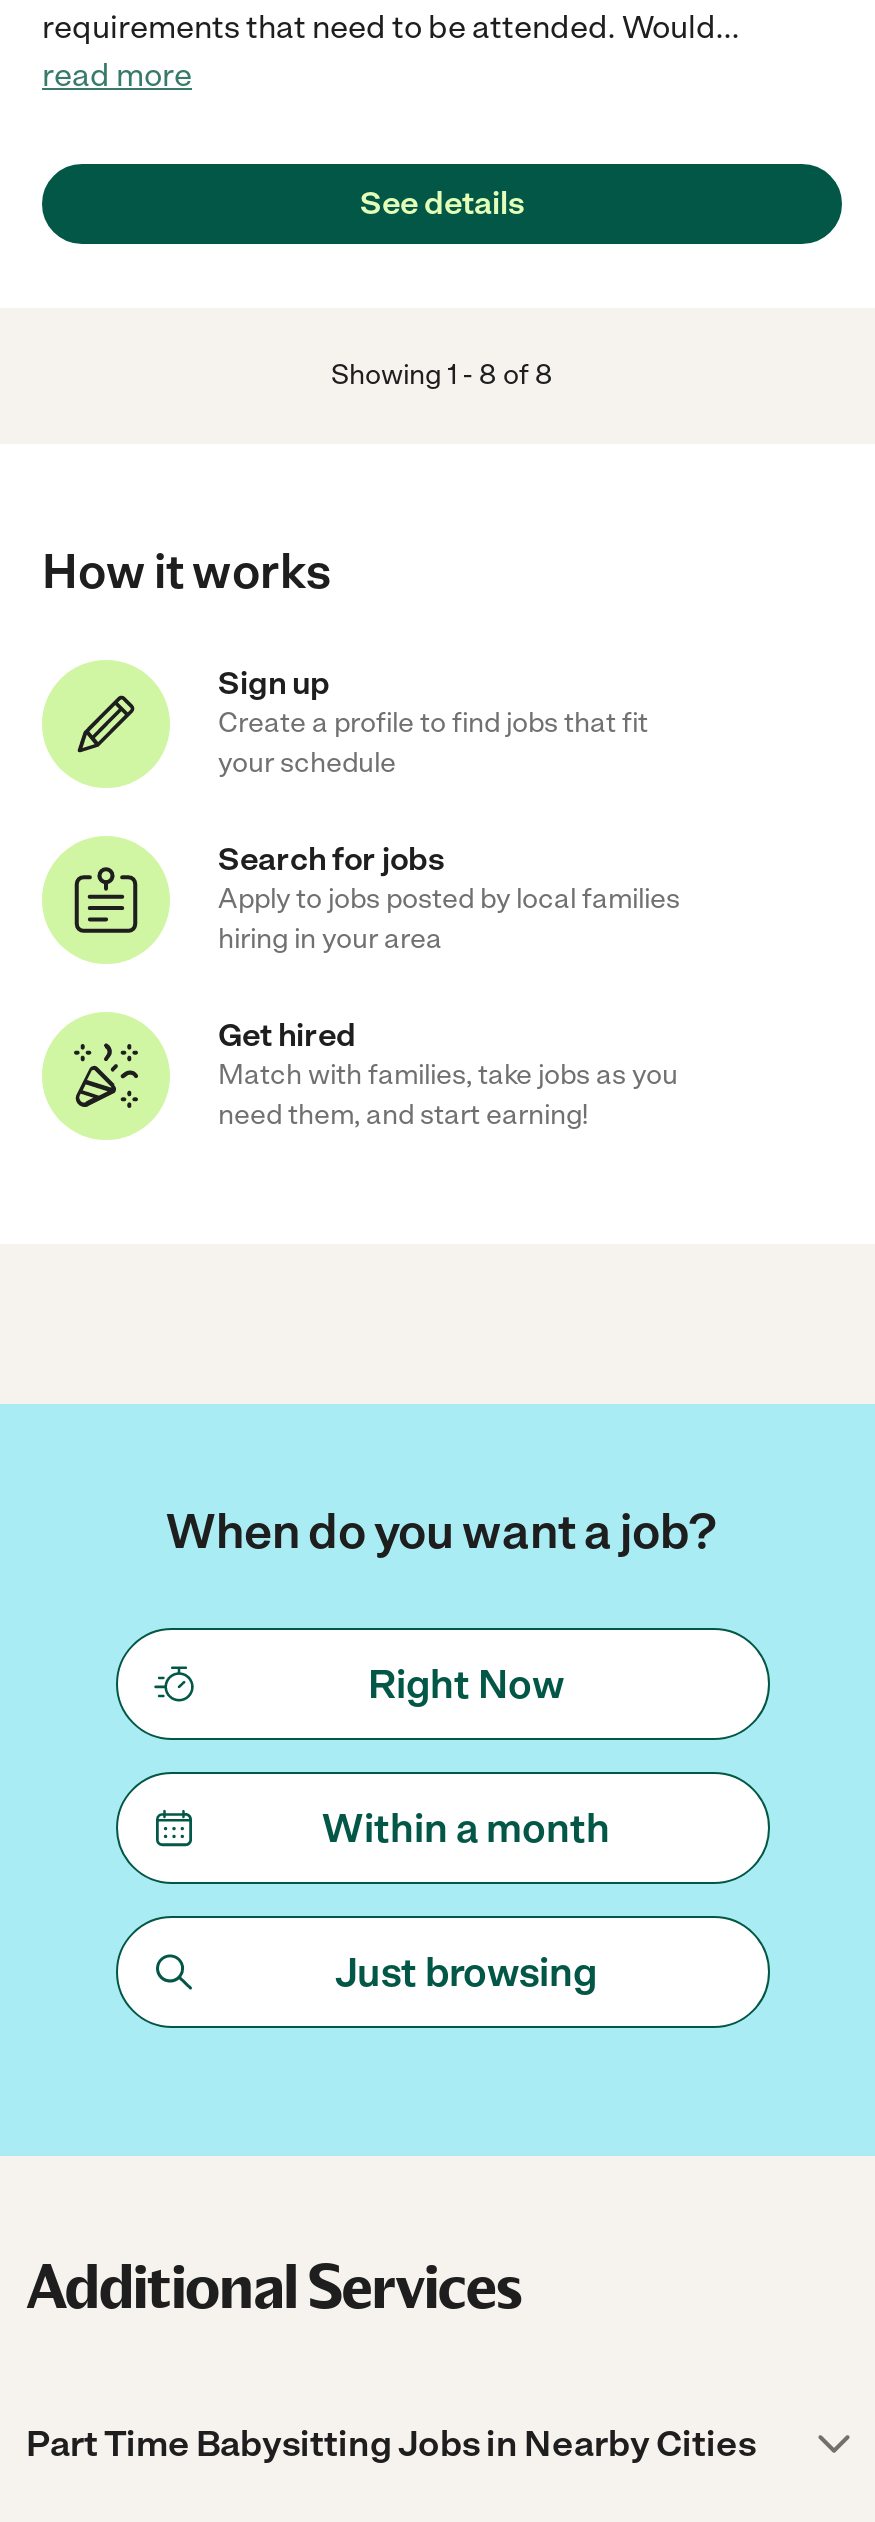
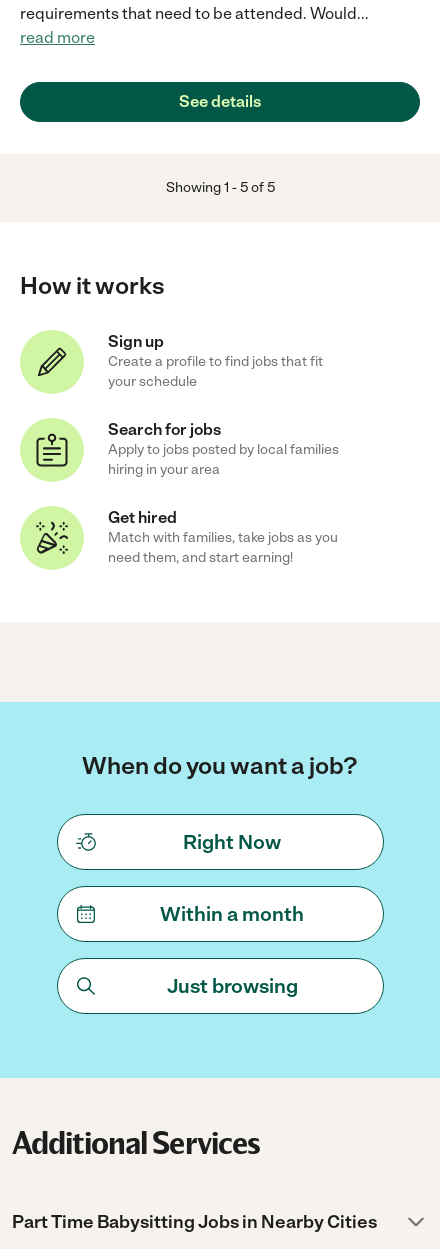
- Showing 1 - 8 of 8
+ Showing 1 - 5 of 5
